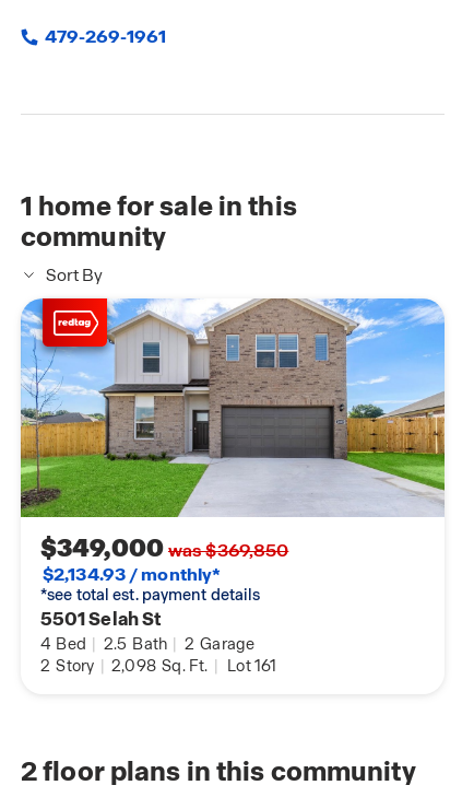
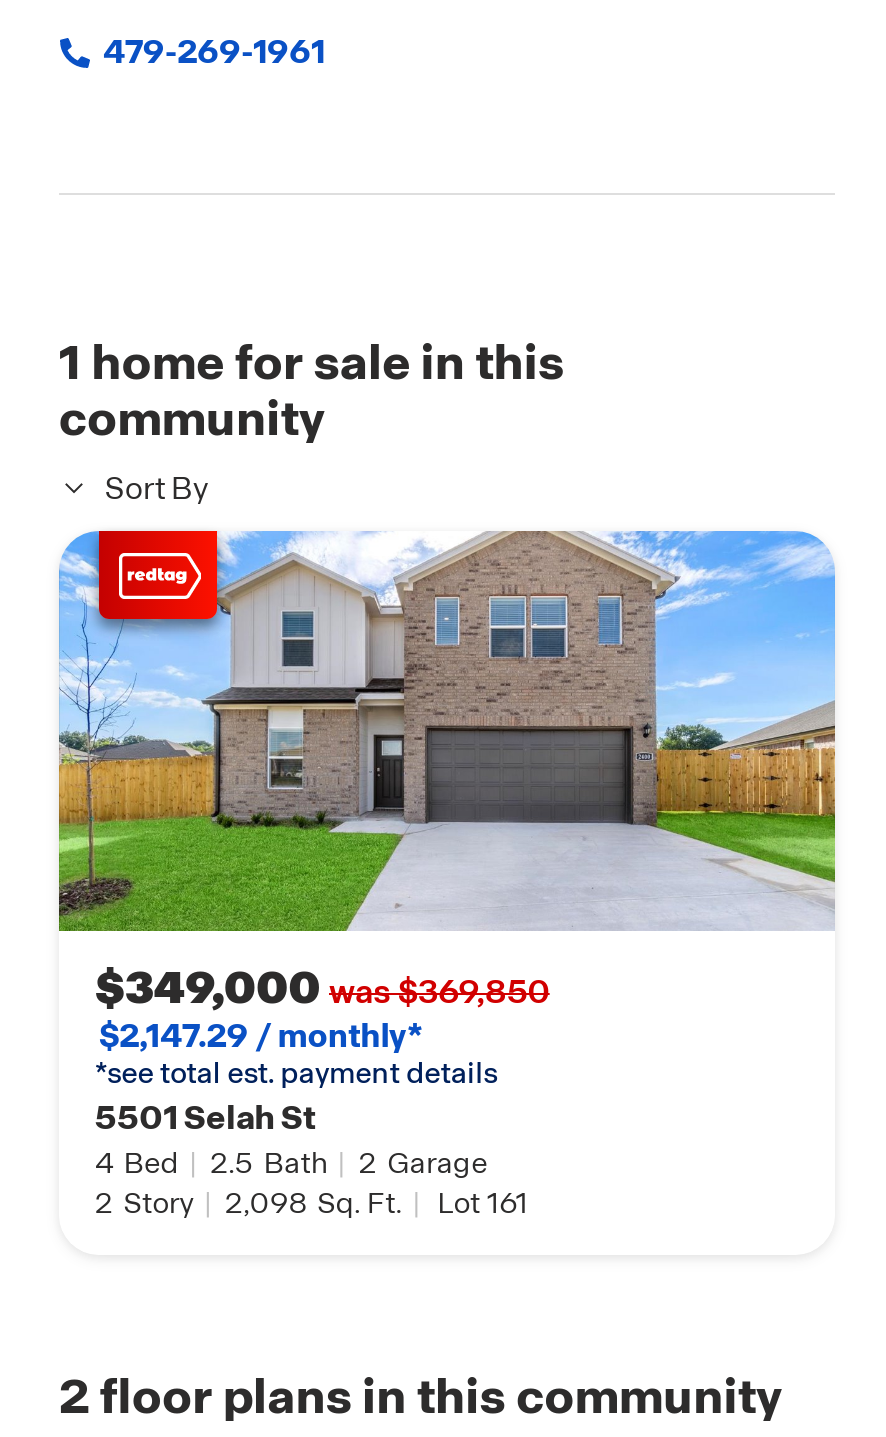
- $2,134.93 / monthly*
+ $2,147.29 / monthly*
